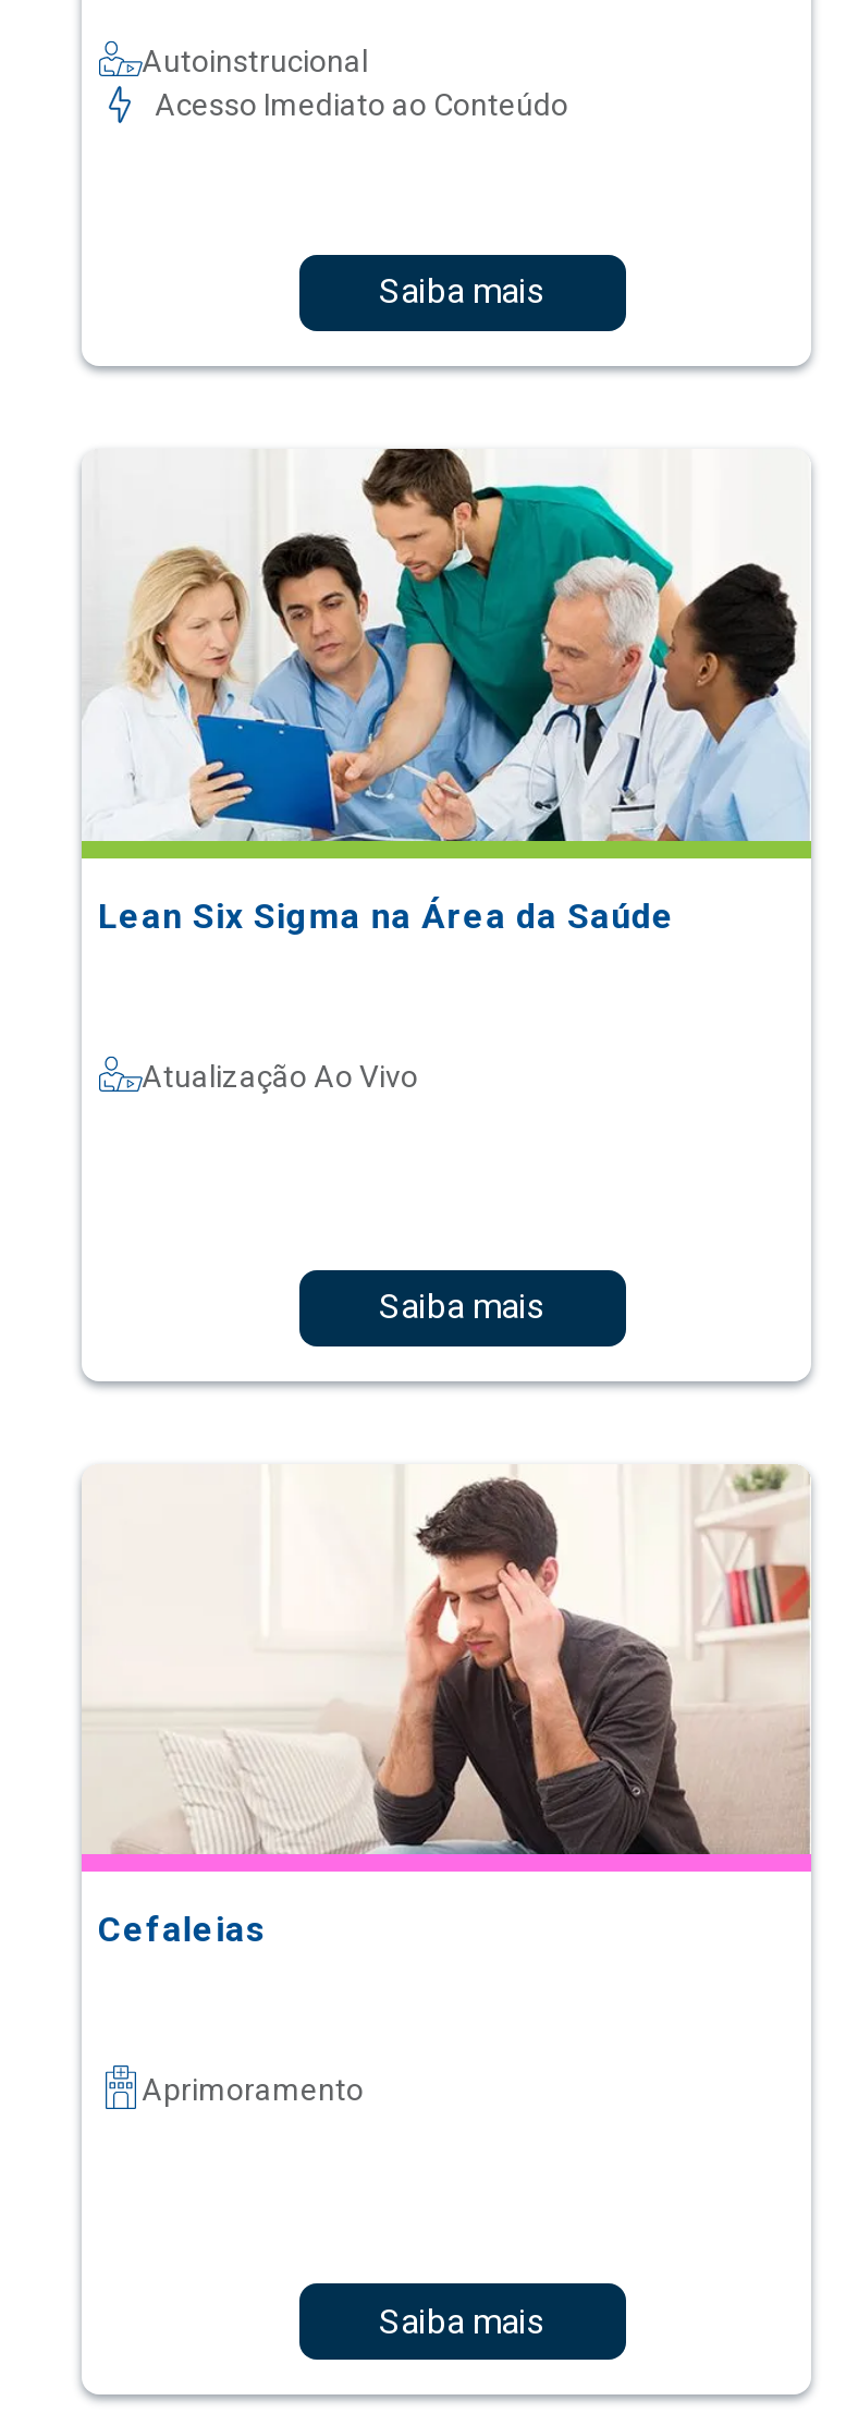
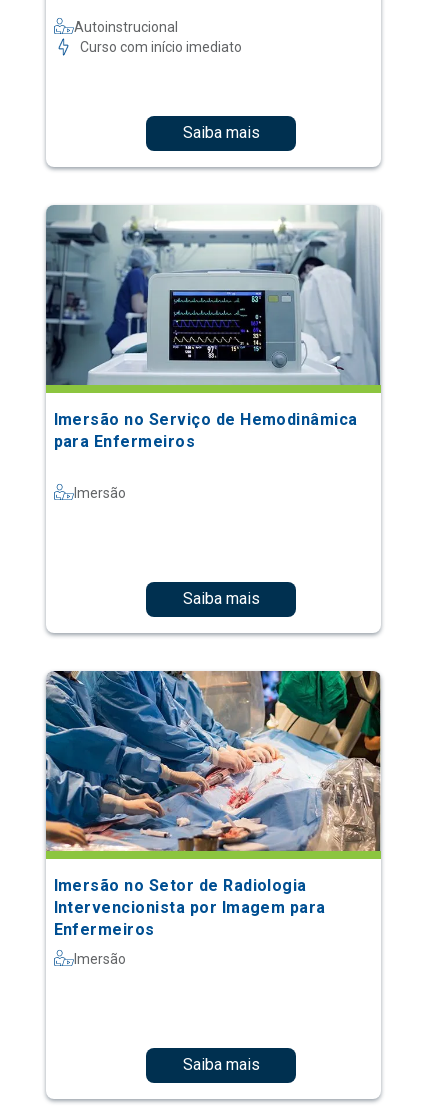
- Acesso Imediato ao Conteúdo
+ Curso com início imediato

- [image]
- Lean Six Sigma na Área da Saúde
+ [image]
+ Imersão no Serviço de Hemodinâmica
+ para Enfermeiros

- Atualização Ao Vivo
+ Imersão

- [image]
- Cefaleias
+ [image]
+ Imersão no Setor de Radiologia
+ Intervencionista por Imagem para
+ Enfermeiros

- Aprimoramento
+ Imersão
